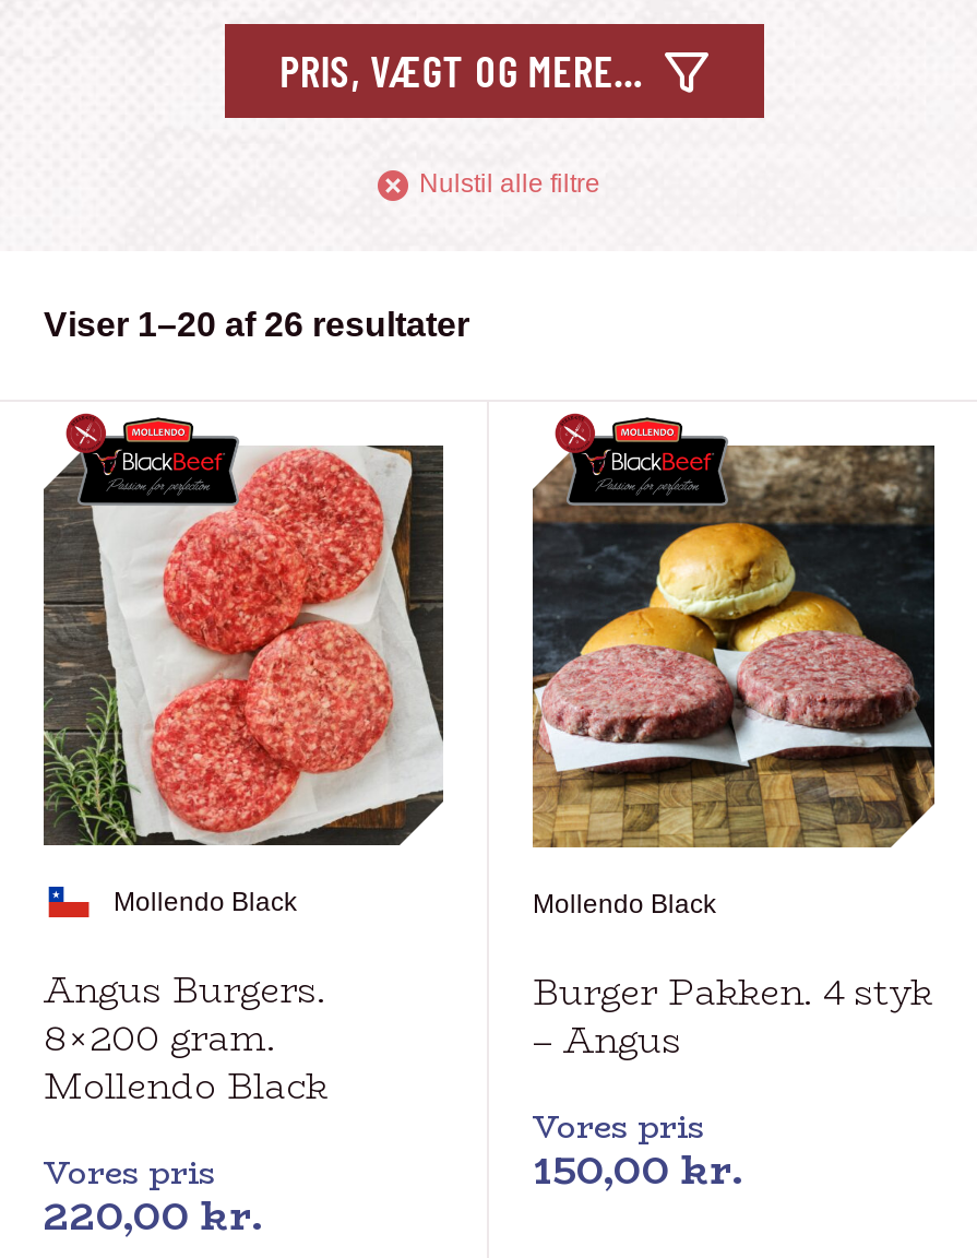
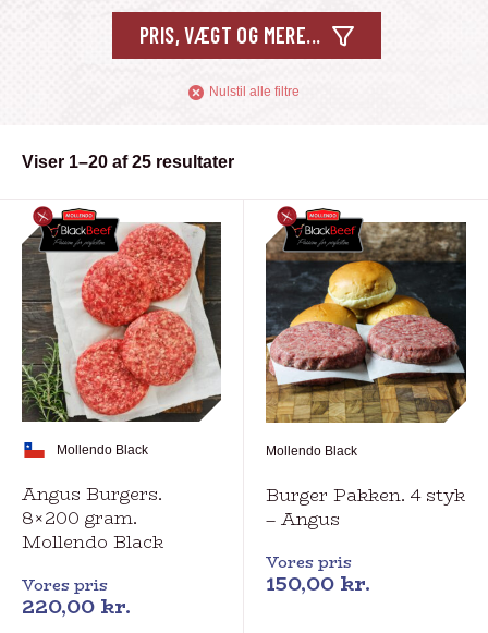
- Viser 1–20 af 26 resultater
+ Viser 1–20 af 25 resultater
